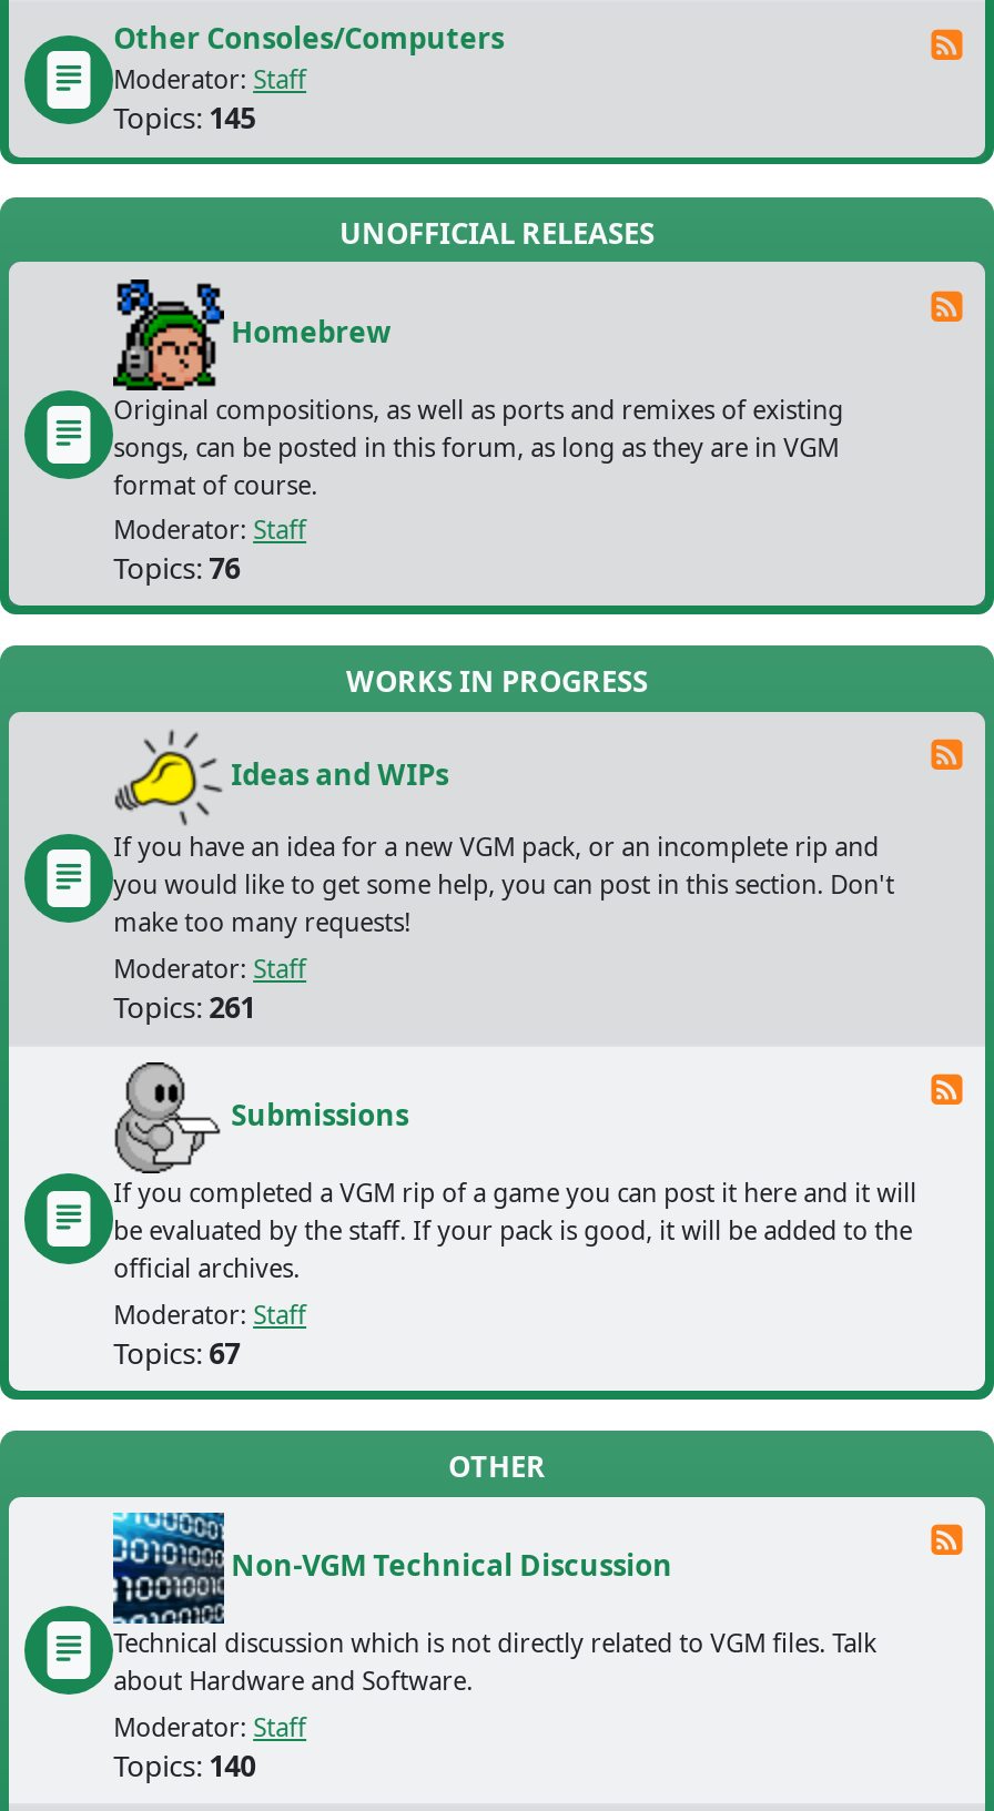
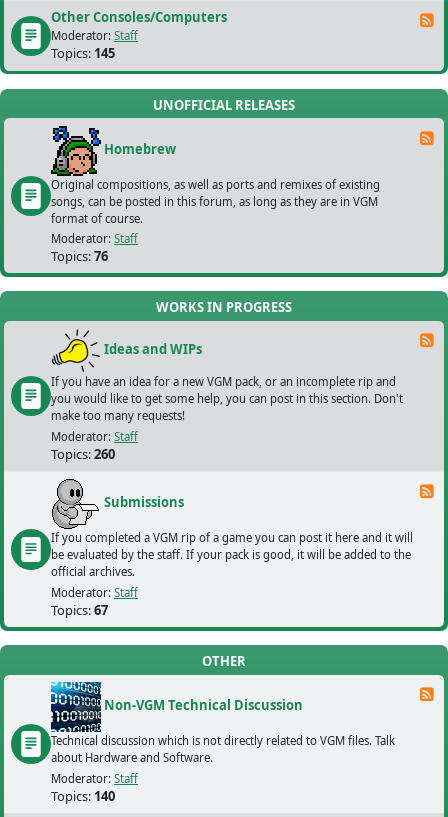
- Topics: 261
+ Topics: 260
